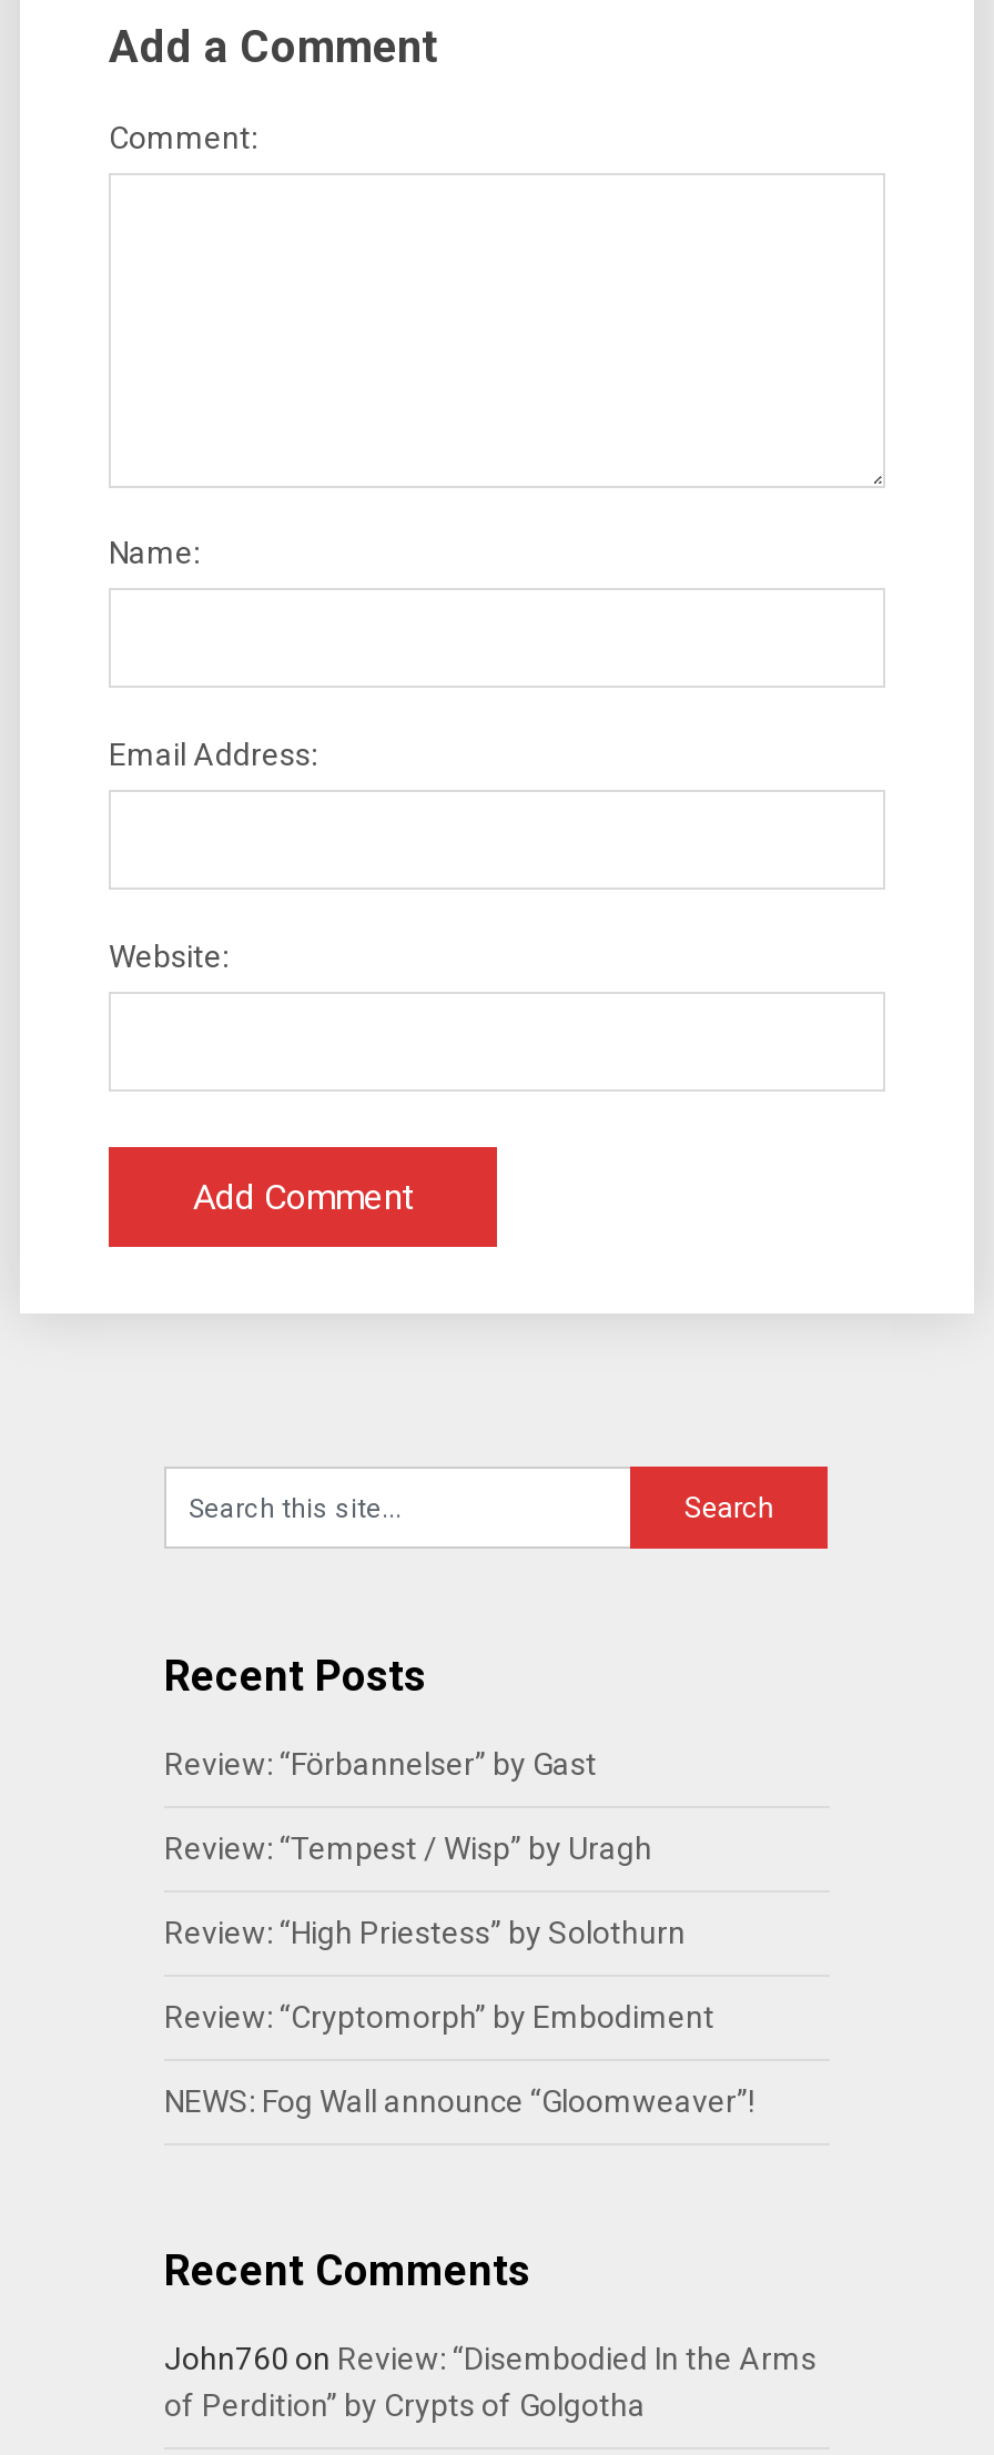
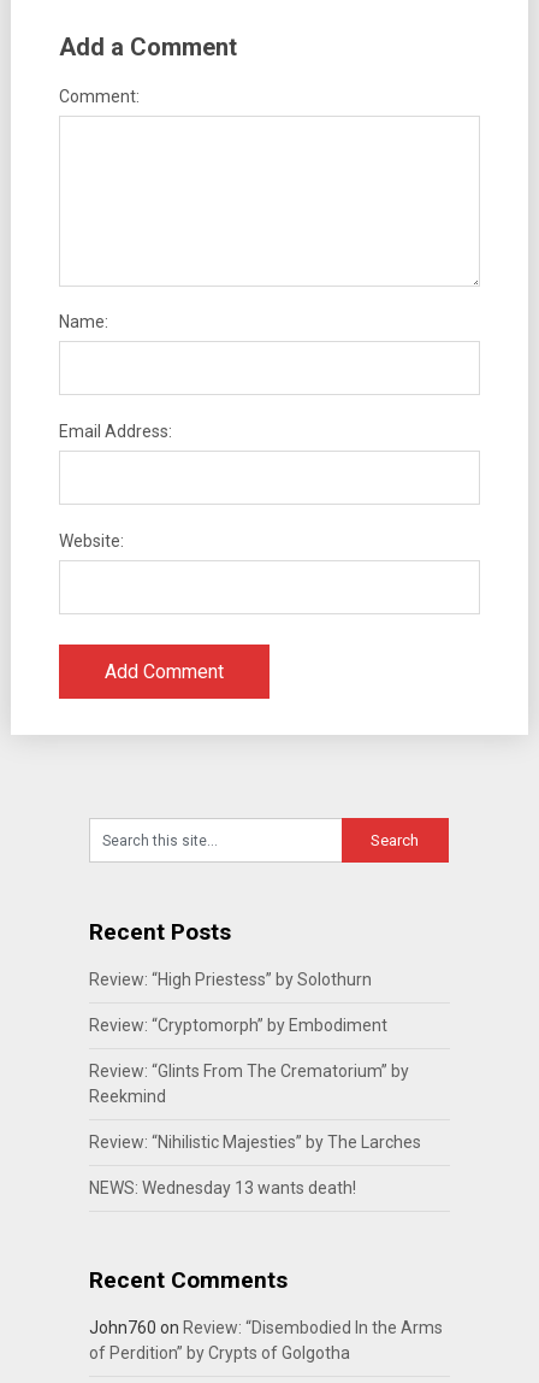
- Review: “Förbannelser” by Gast
- Review: “Tempest / Wisp” by Uragh

moved up: Review: “High Priestess” by Solothurn | Review: “Cryptomorph” by Embodiment

- NEWS: Fog Wall announce “Gloomweaver”!
+ Review: “Glints From The Crematorium” by
+ Reekmind
+ Review: “Nihilistic Majesties” by The Larches
+ NEWS: Wednesday 13 wants death!
